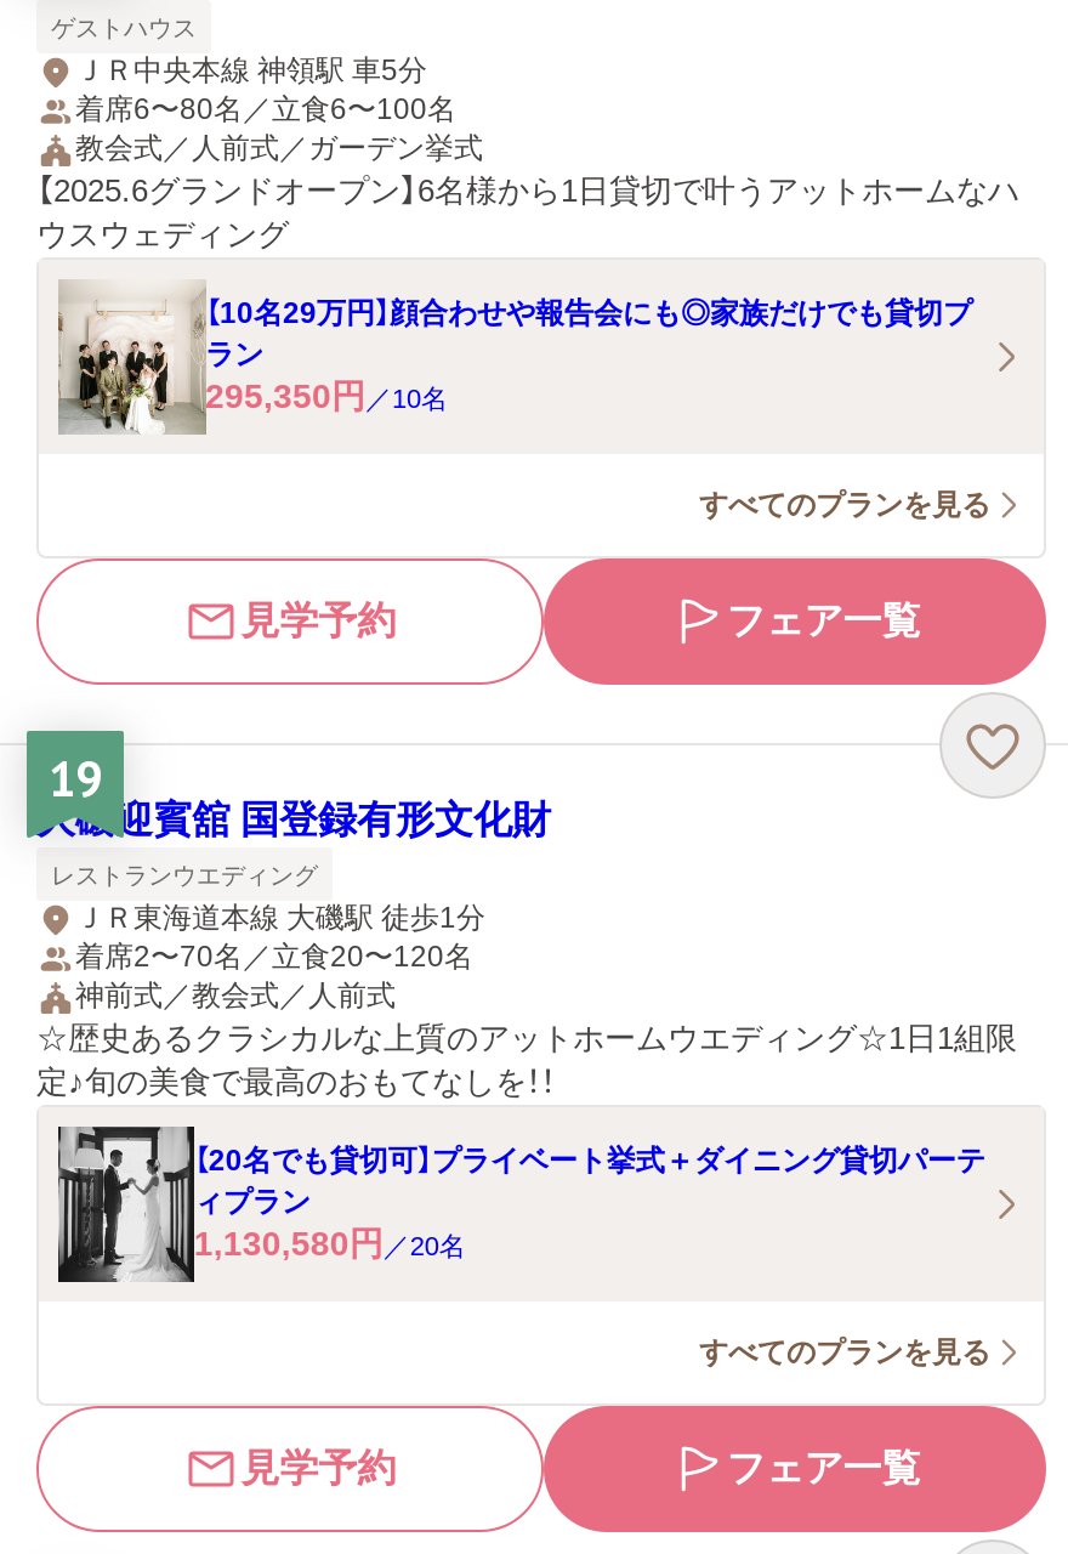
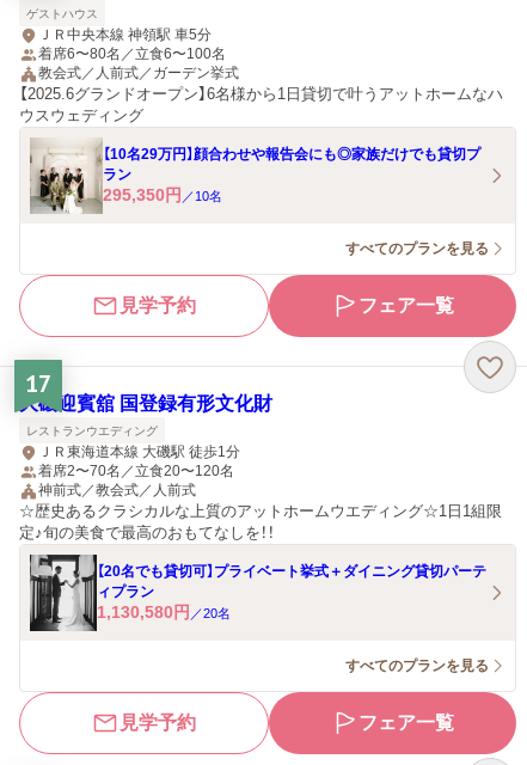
- 19
+ 17
